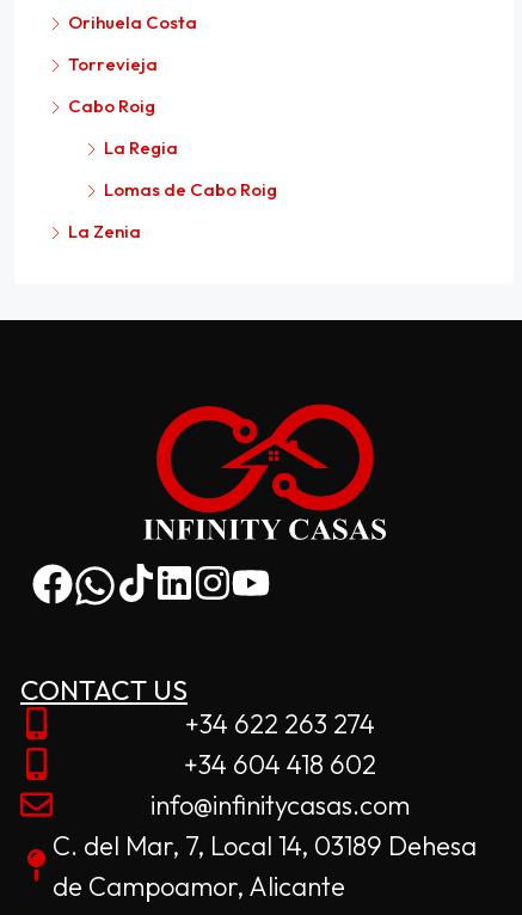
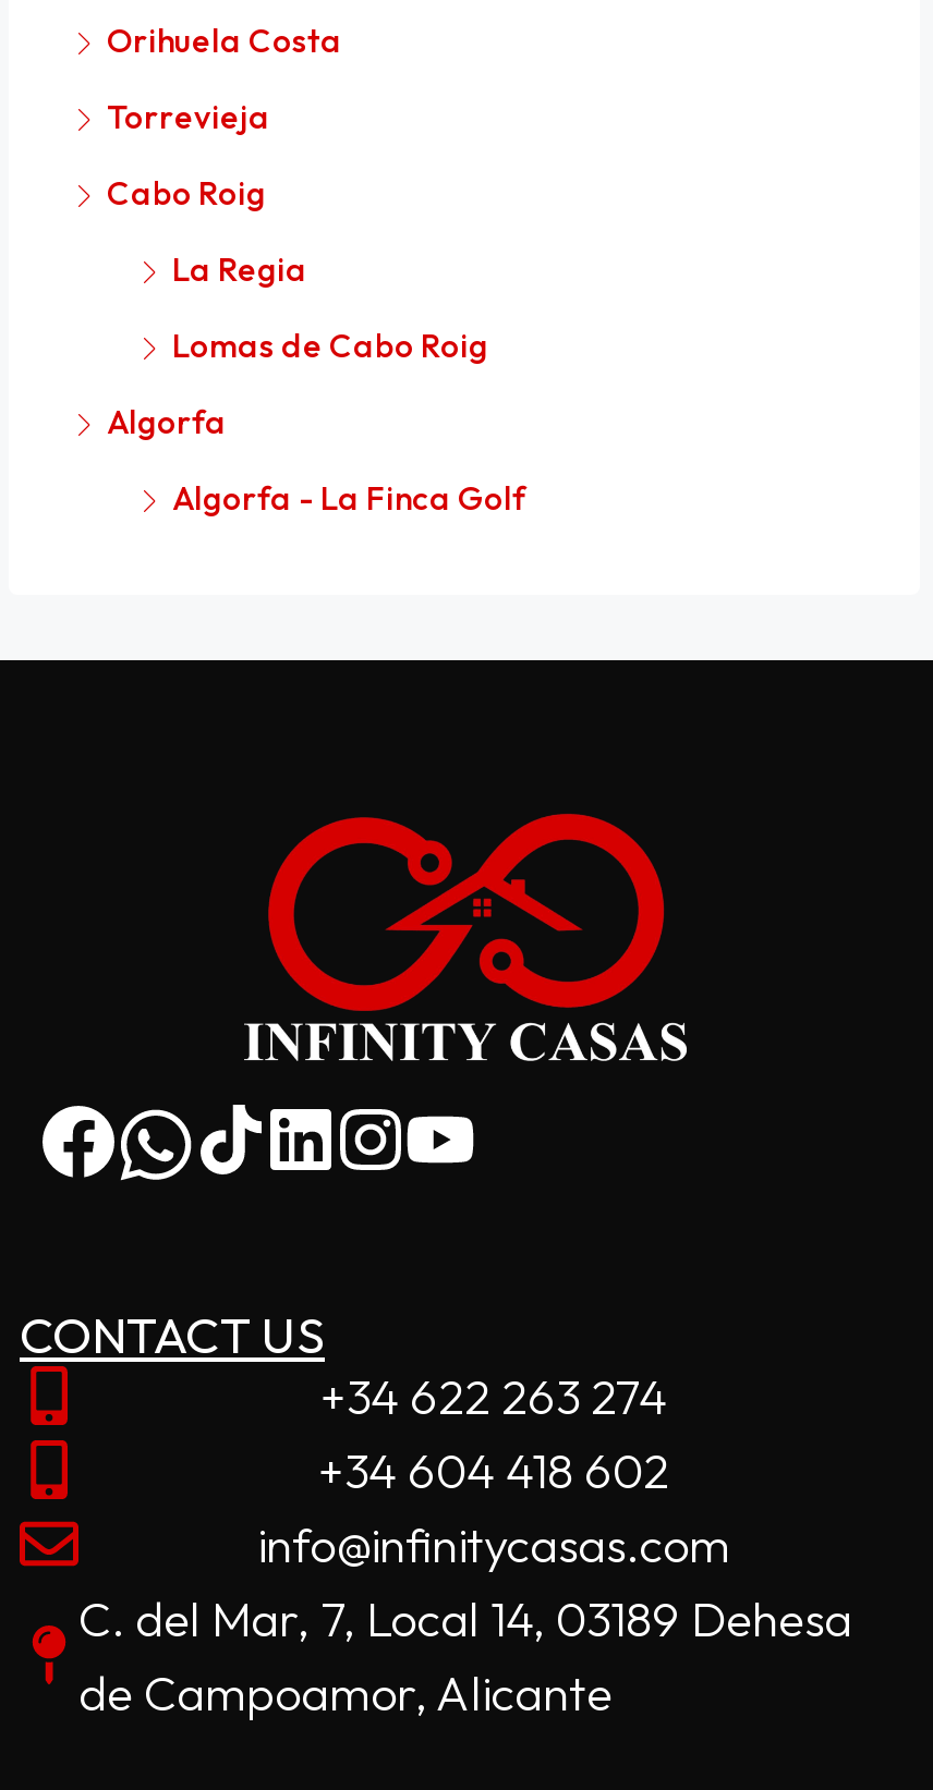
- La Zenia
+ Algorfa
+ Algorfa - La Finca Golf
